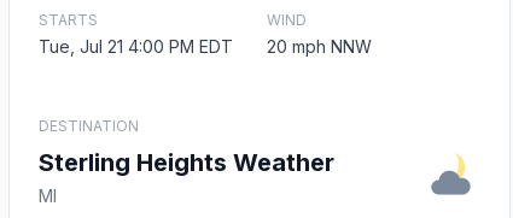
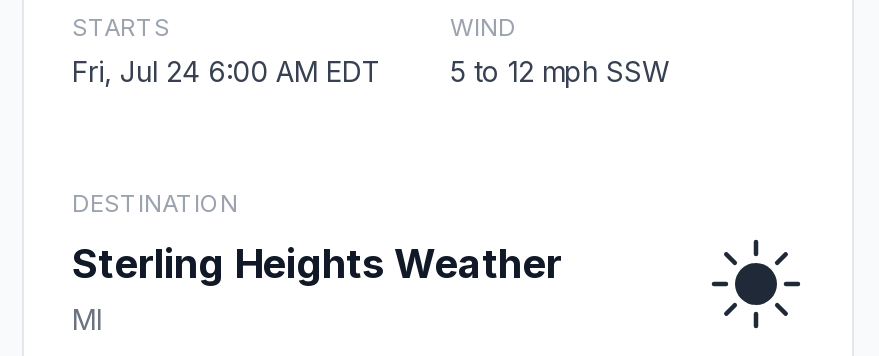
- Tue, Jul 21 4:00 PM EDT
+ Fri, Jul 24 6:00 AM EDT

- 20 mph NNW
+ 5 to 12 mph SSW

- [image]
+ [image]
